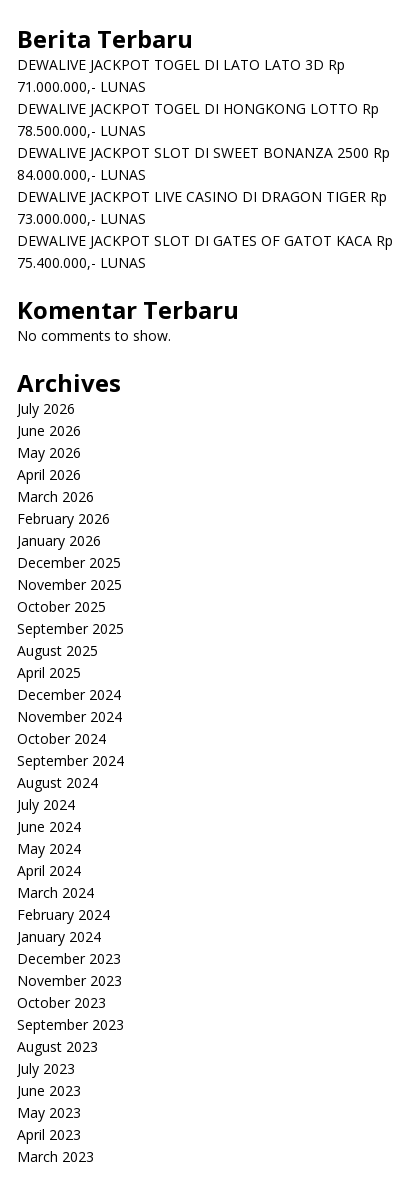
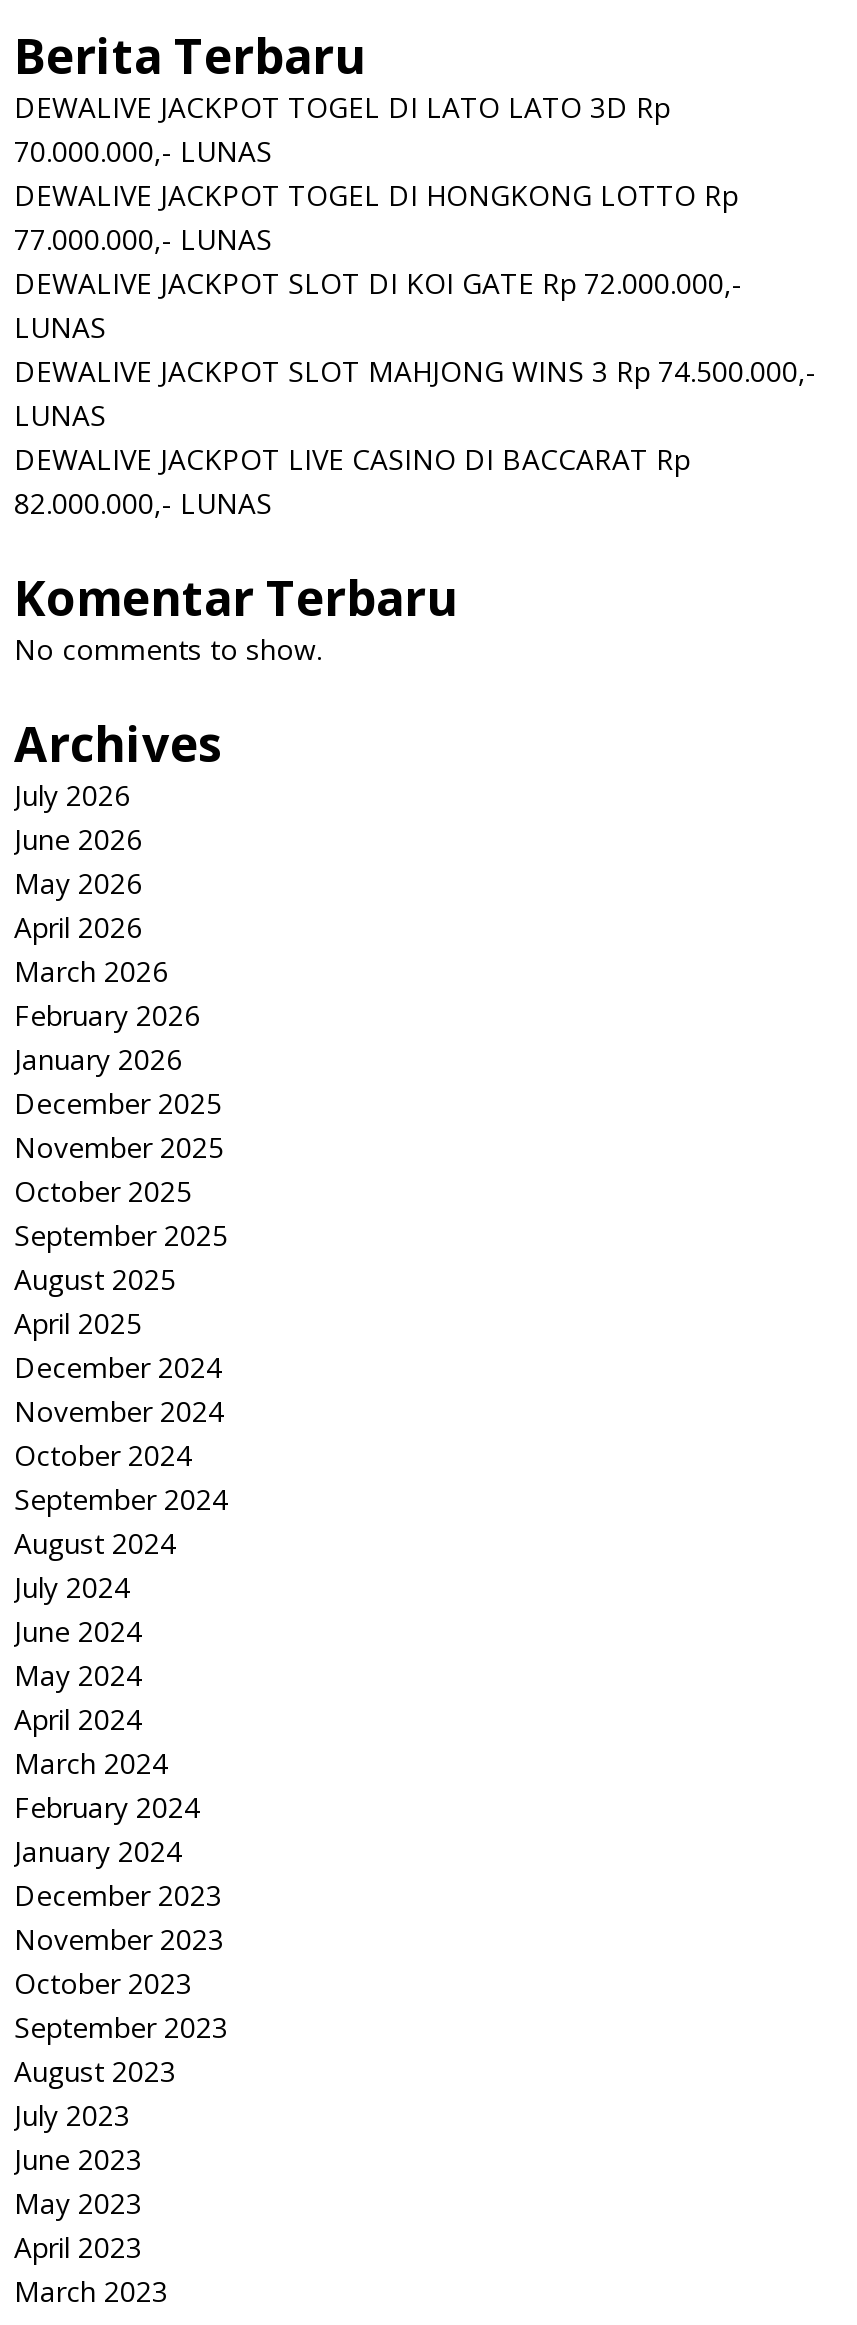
- 71.000.000,- LUNAS
+ 70.000.000,- LUNAS

- 78.500.000,- LUNAS
- DEWALIVE JACKPOT SLOT DI SWEET BONANZA 2500 Rp
- 84.000.000,- LUNAS
- DEWALIVE JACKPOT LIVE CASINO DI DRAGON TIGER Rp
- 73.000.000,- LUNAS
- DEWALIVE JACKPOT SLOT DI GATES OF GATOT KACA Rp
- 75.400.000,- LUNAS
+ 77.000.000,- LUNAS
+ DEWALIVE JACKPOT SLOT DI KOI GATE Rp 72.000.000,-
+ LUNAS
+ DEWALIVE JACKPOT SLOT MAHJONG WINS 3 Rp 74.500.000,-
+ LUNAS
+ DEWALIVE JACKPOT LIVE CASINO DI BACCARAT Rp
+ 82.000.000,- LUNAS
